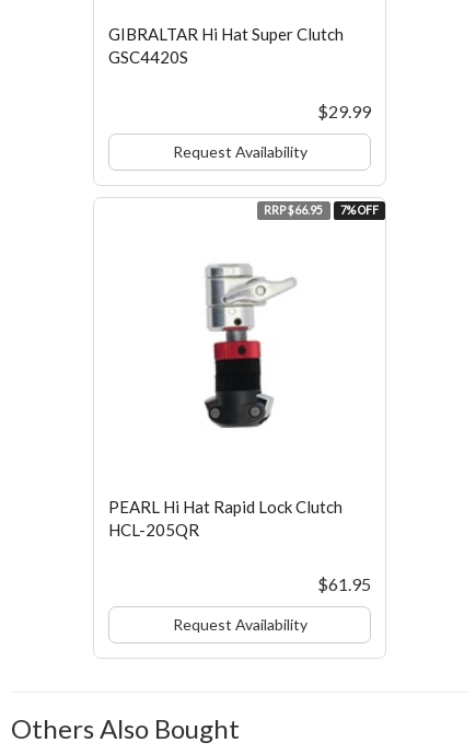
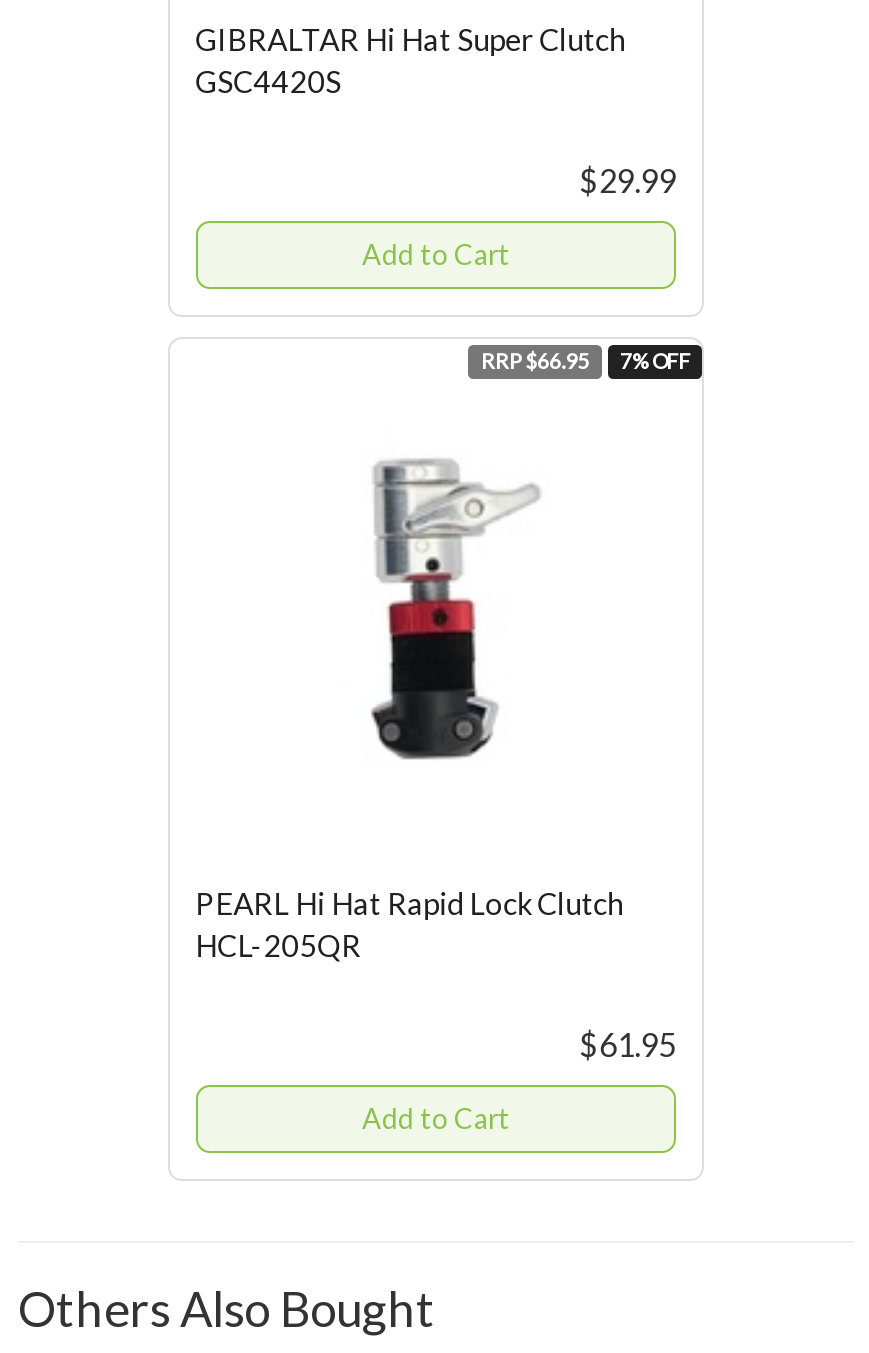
- Request Availability
+ Add to Cart

- Request Availability
+ Add to Cart
